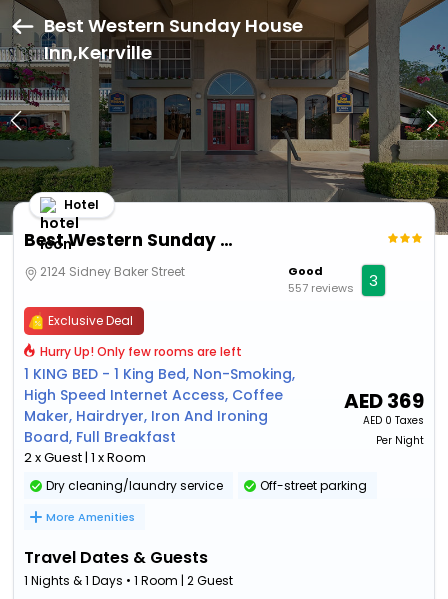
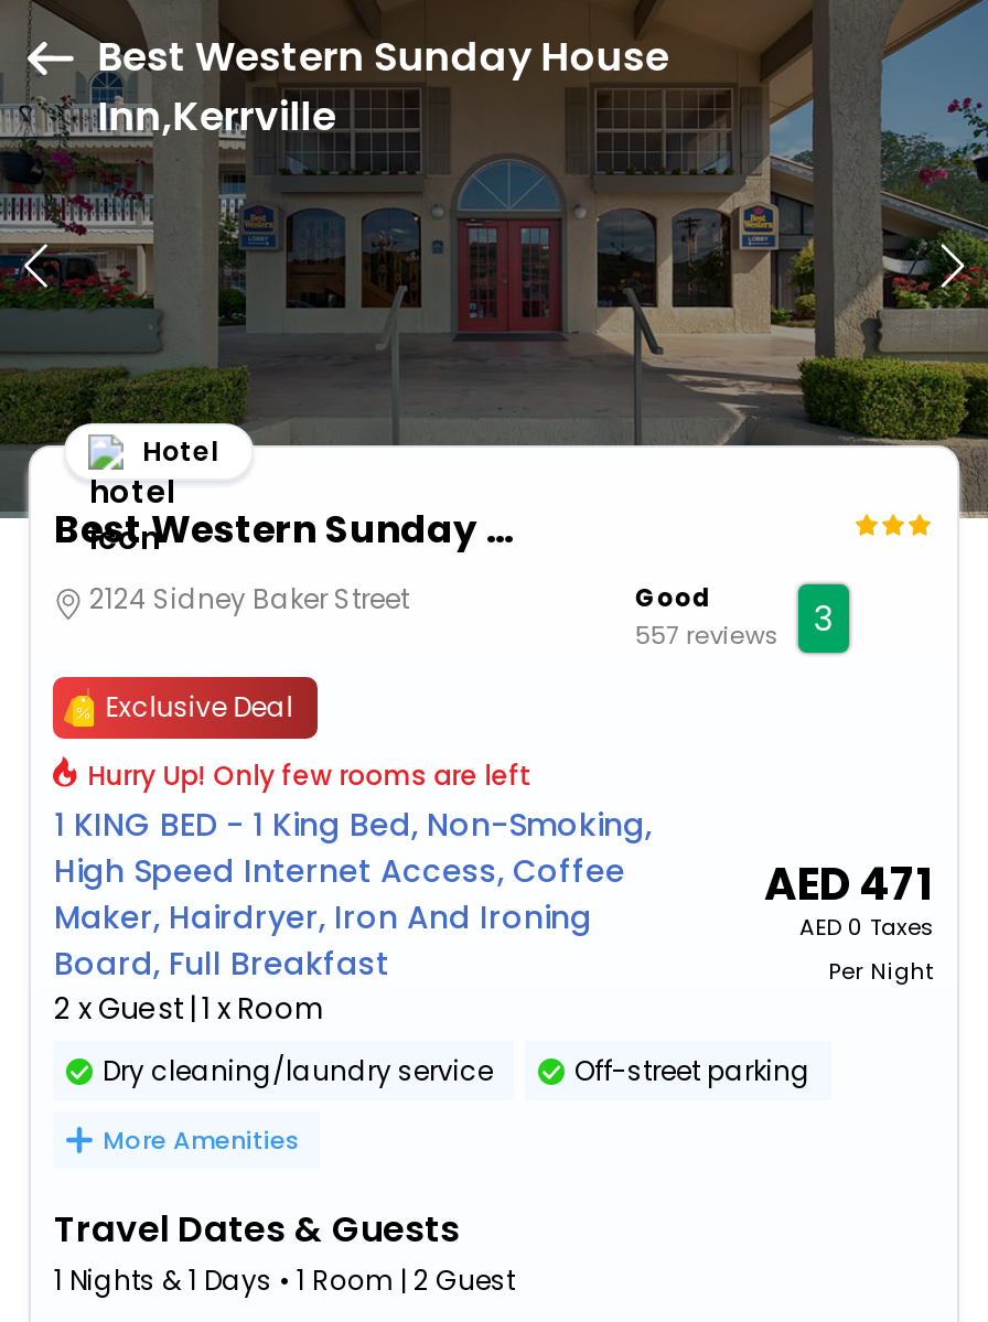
- AED 369
+ AED 471
